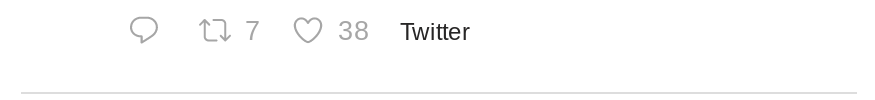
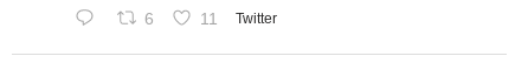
- 7
- 38
+ 6
+ 11
